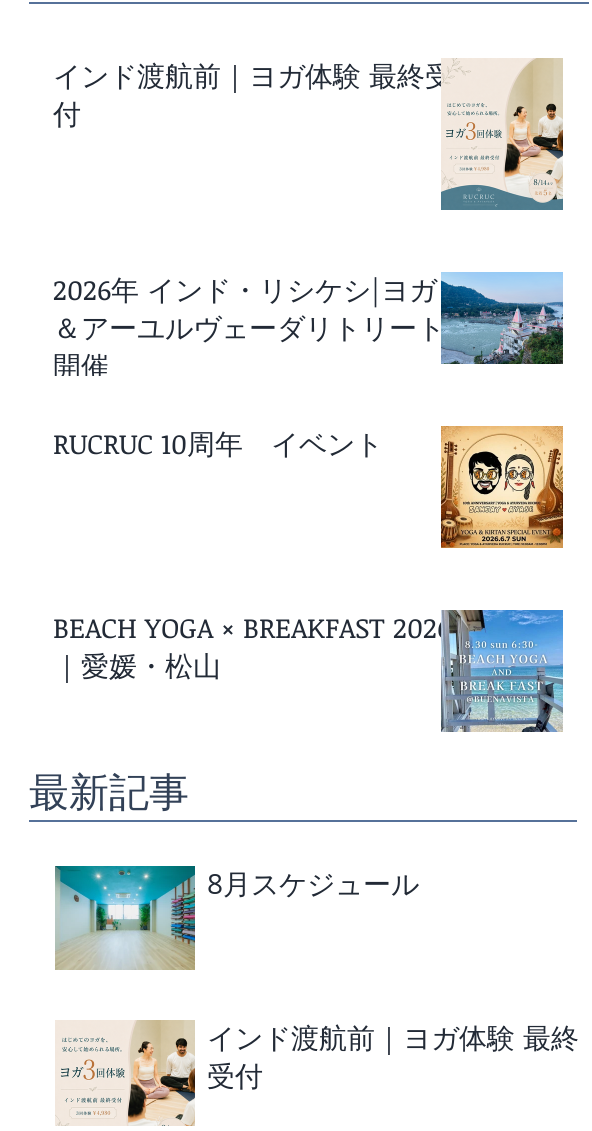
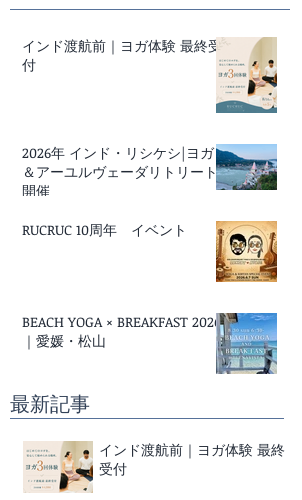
- [image]
- 8月スケジュール
